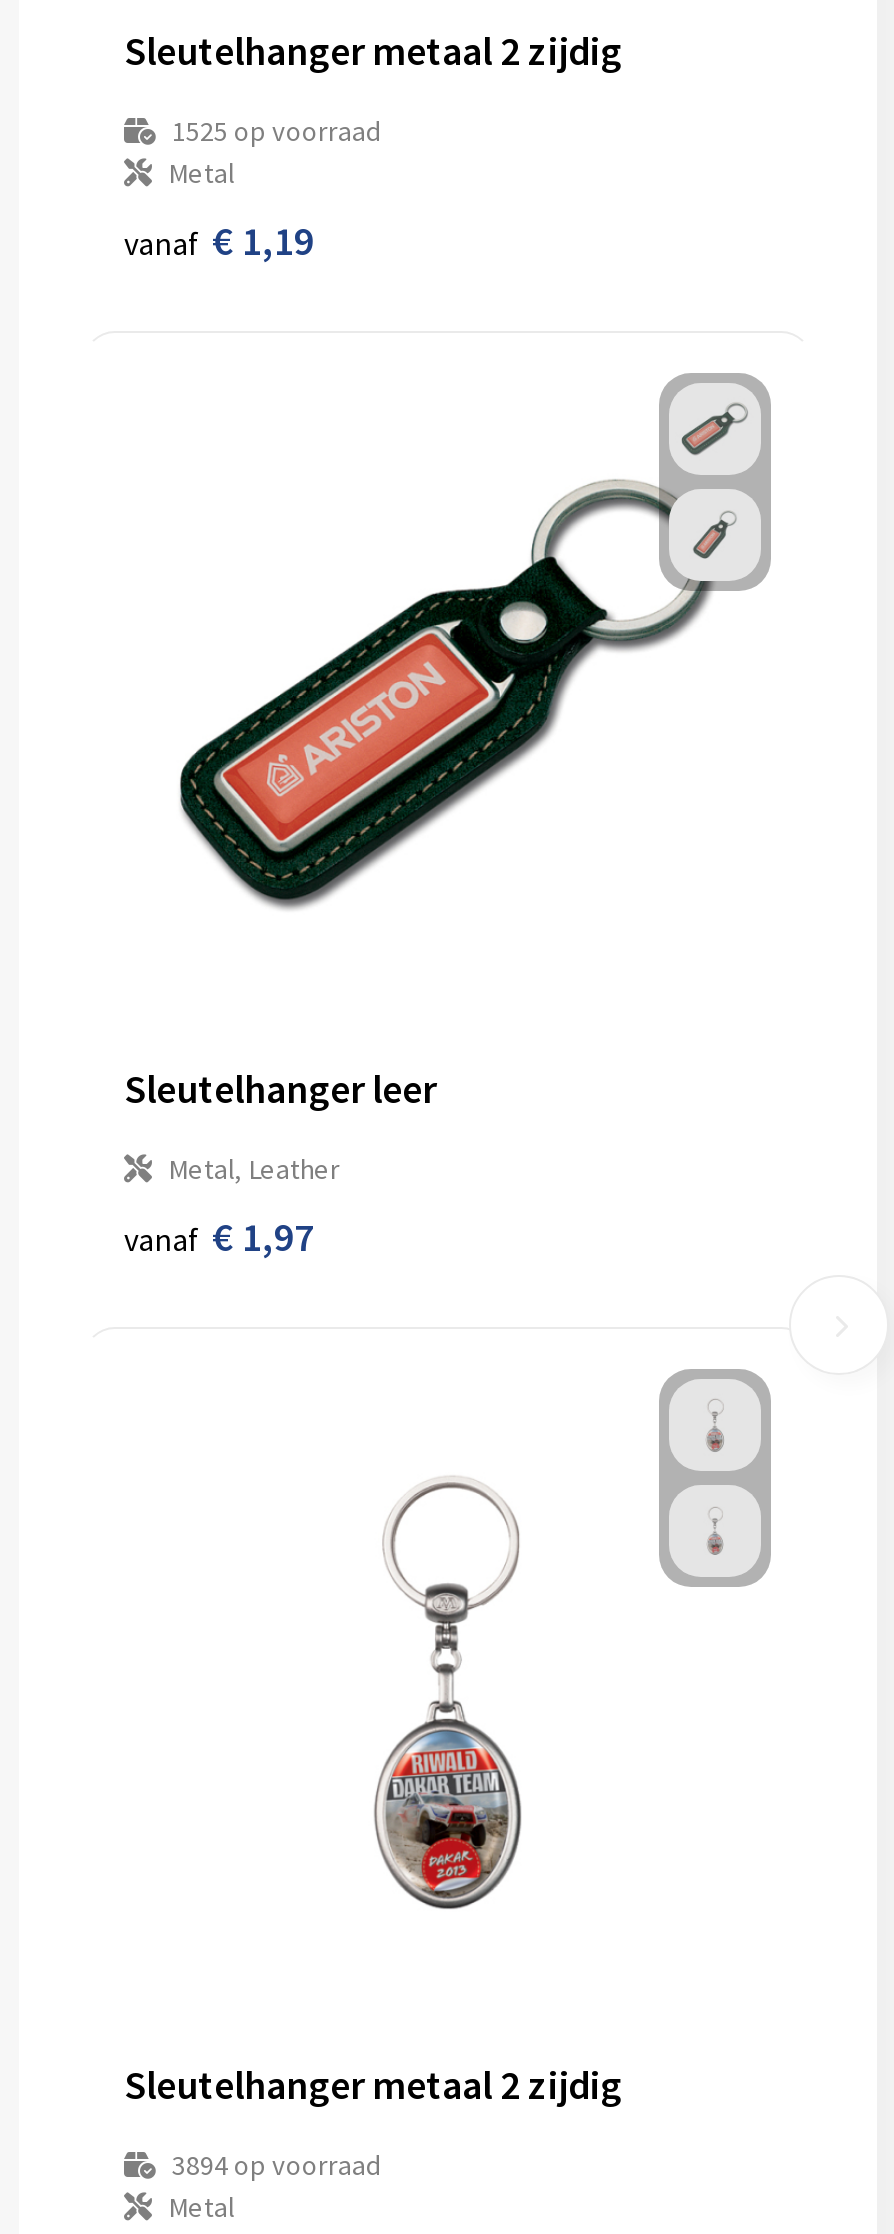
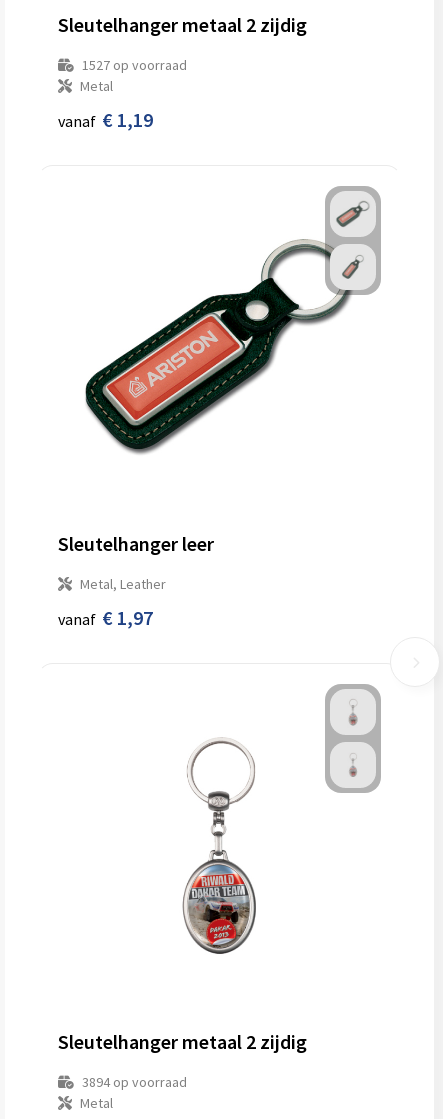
- 1525 op voorraad
+ 1527 op voorraad
